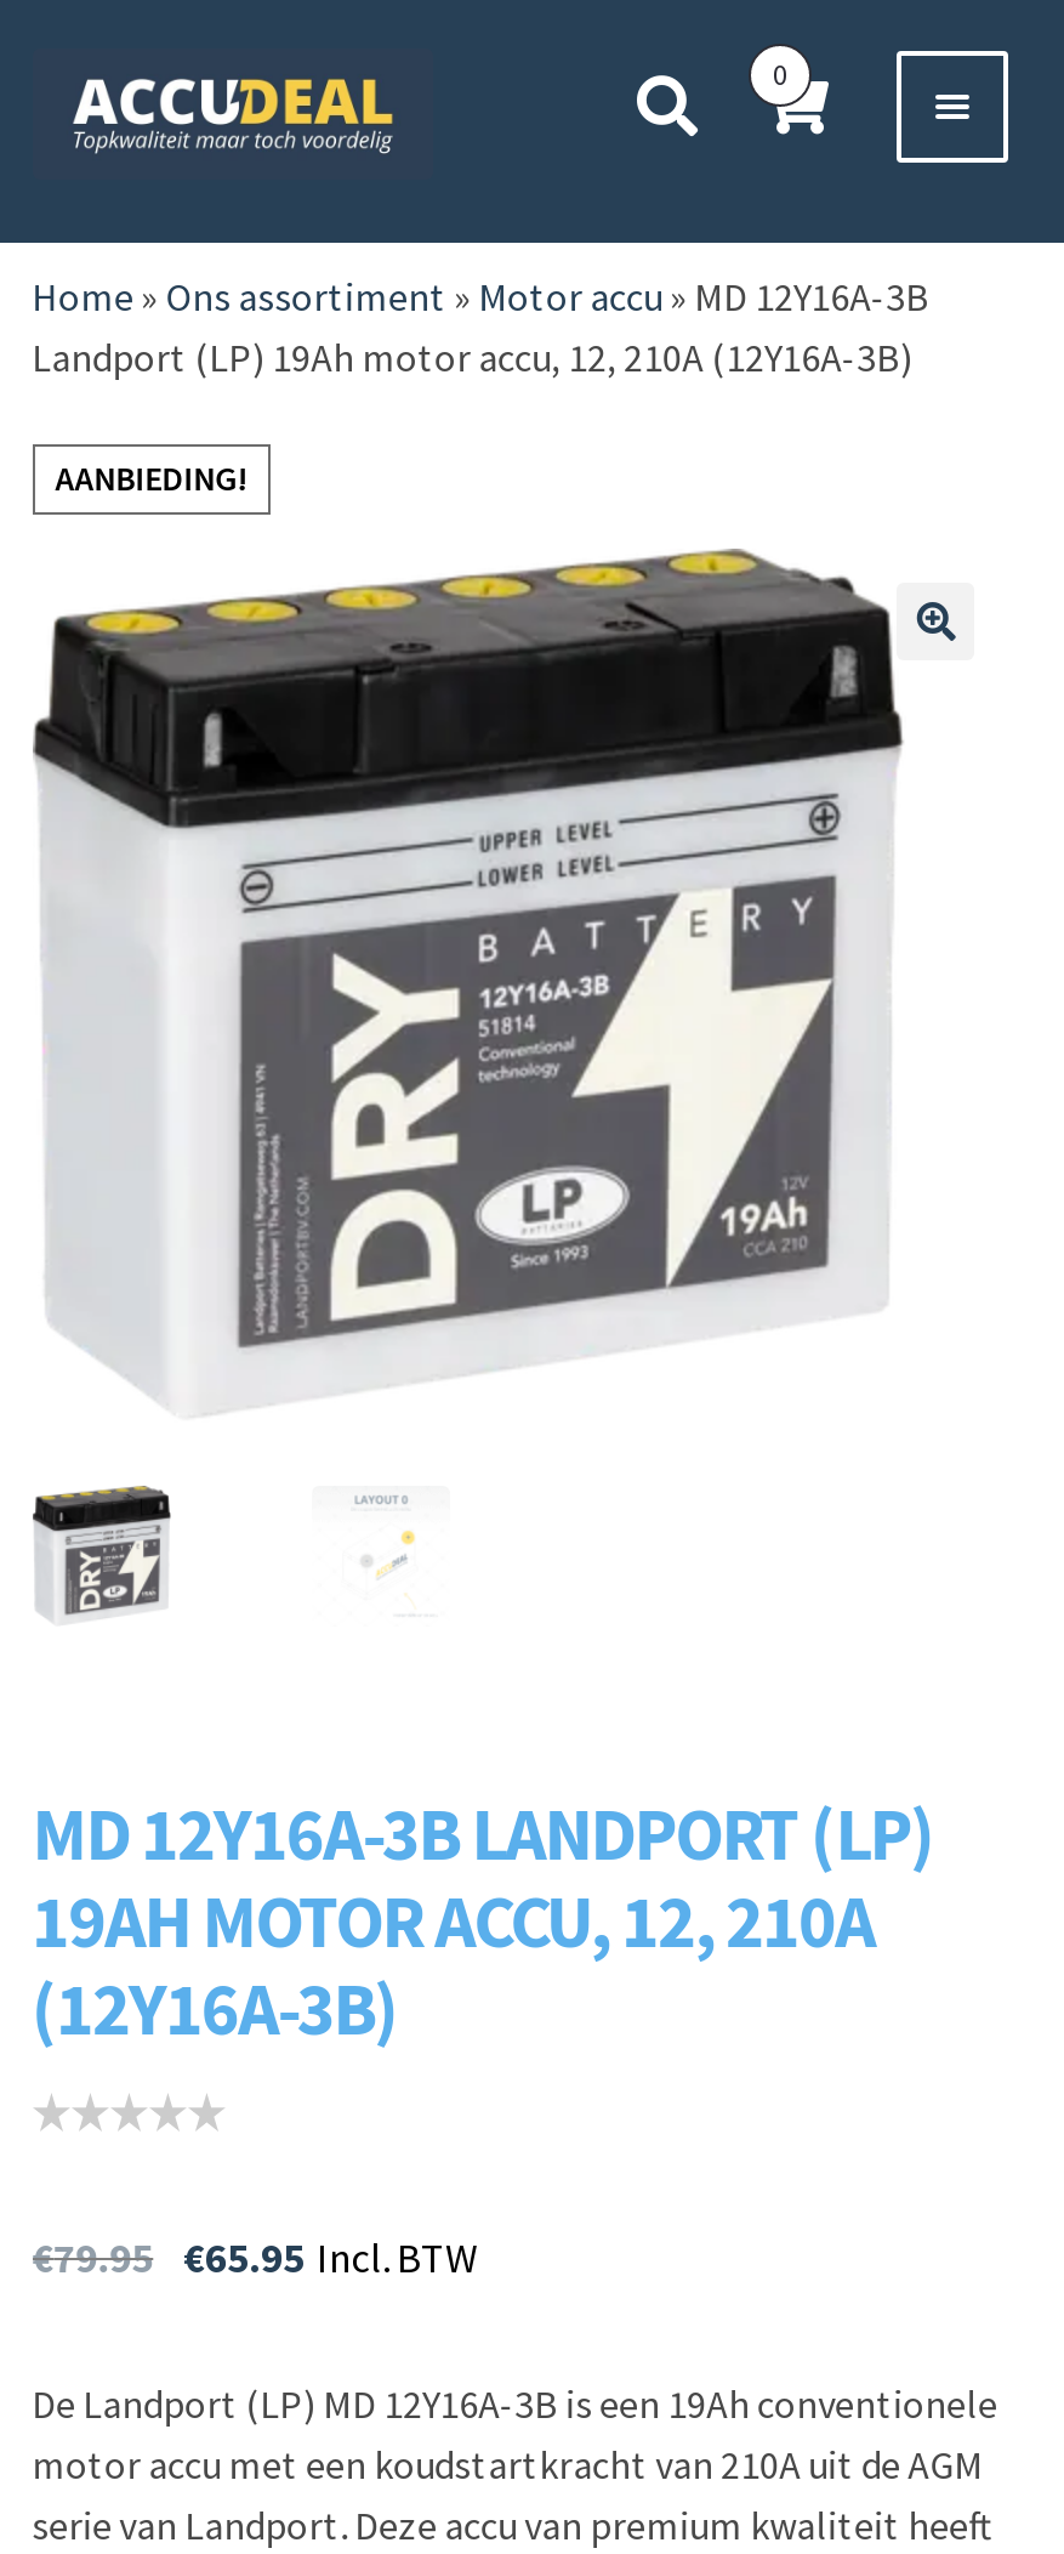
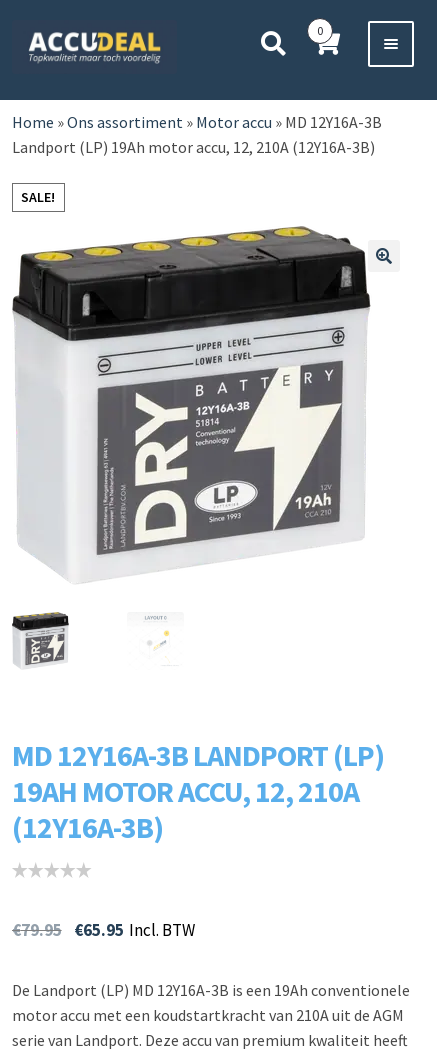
- AANBIEDING!
+ SALE!
